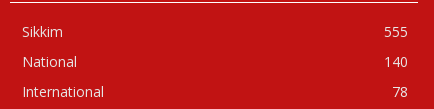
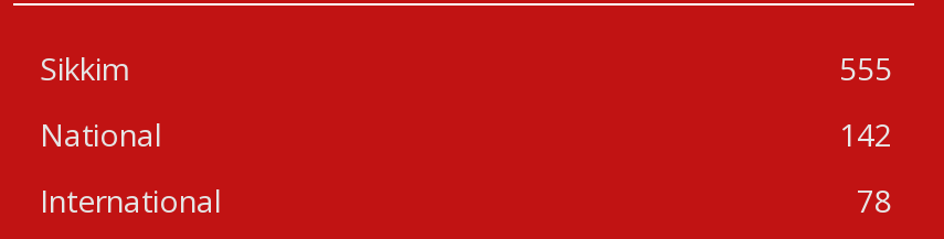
- 140
+ 142
